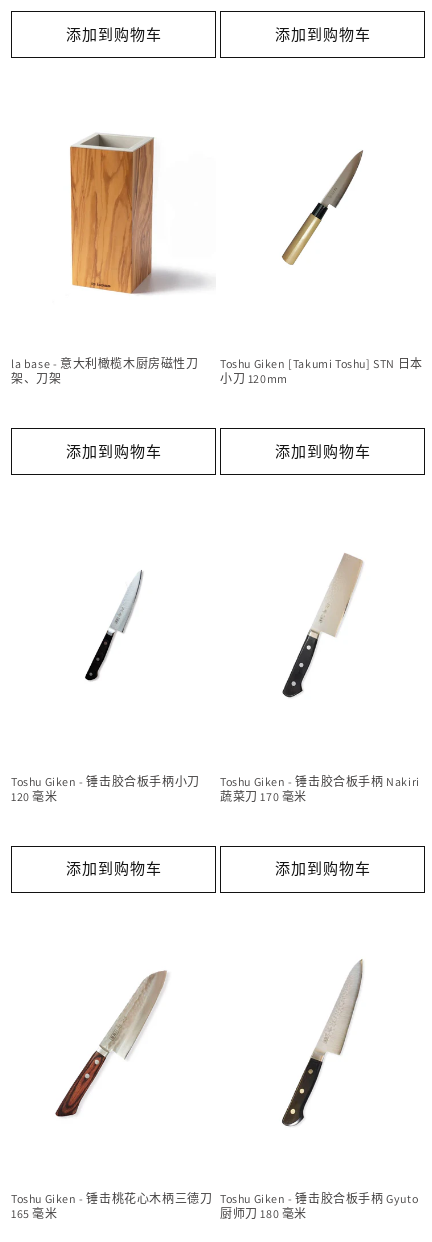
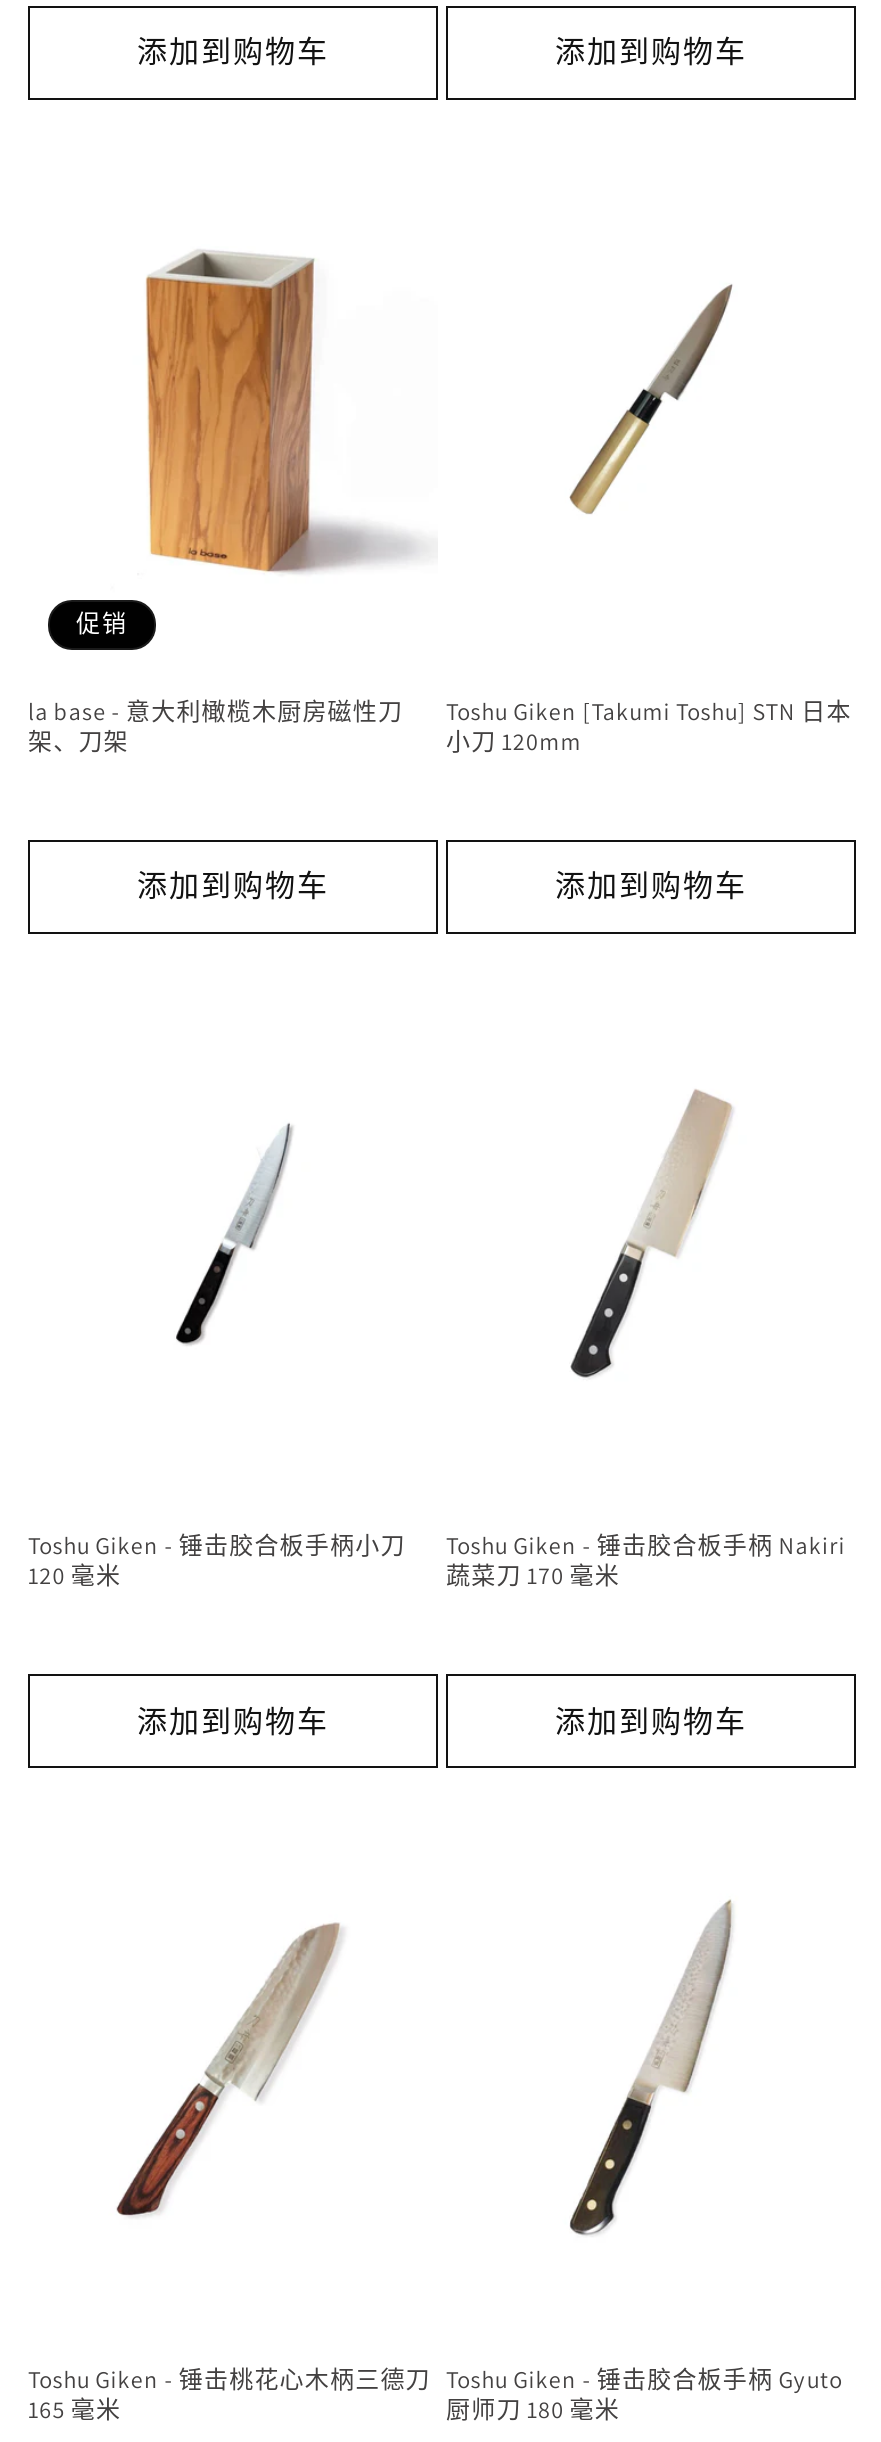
+ 促销
